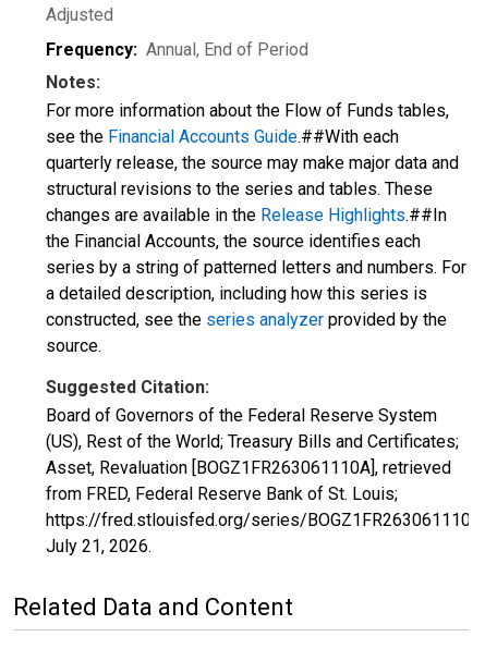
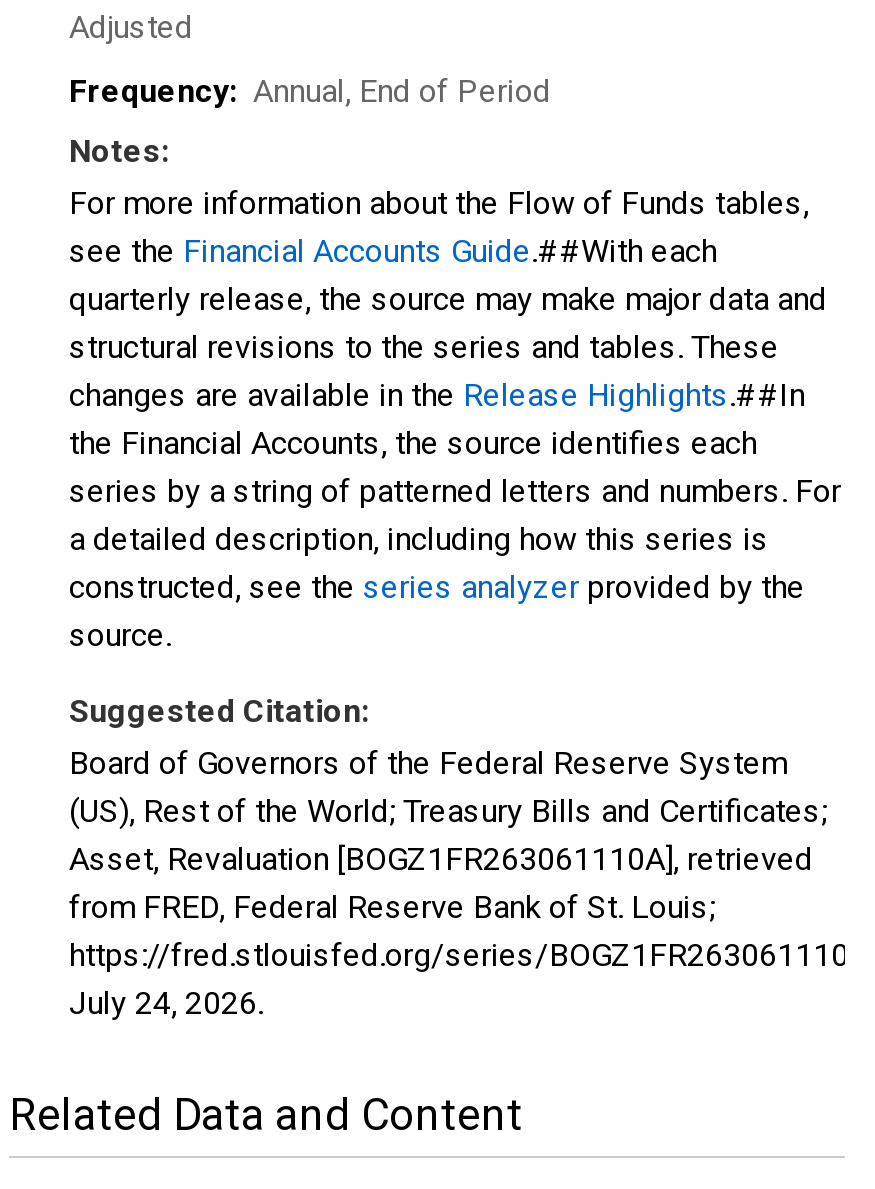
- July 21, 2026.
+ July 24, 2026.
